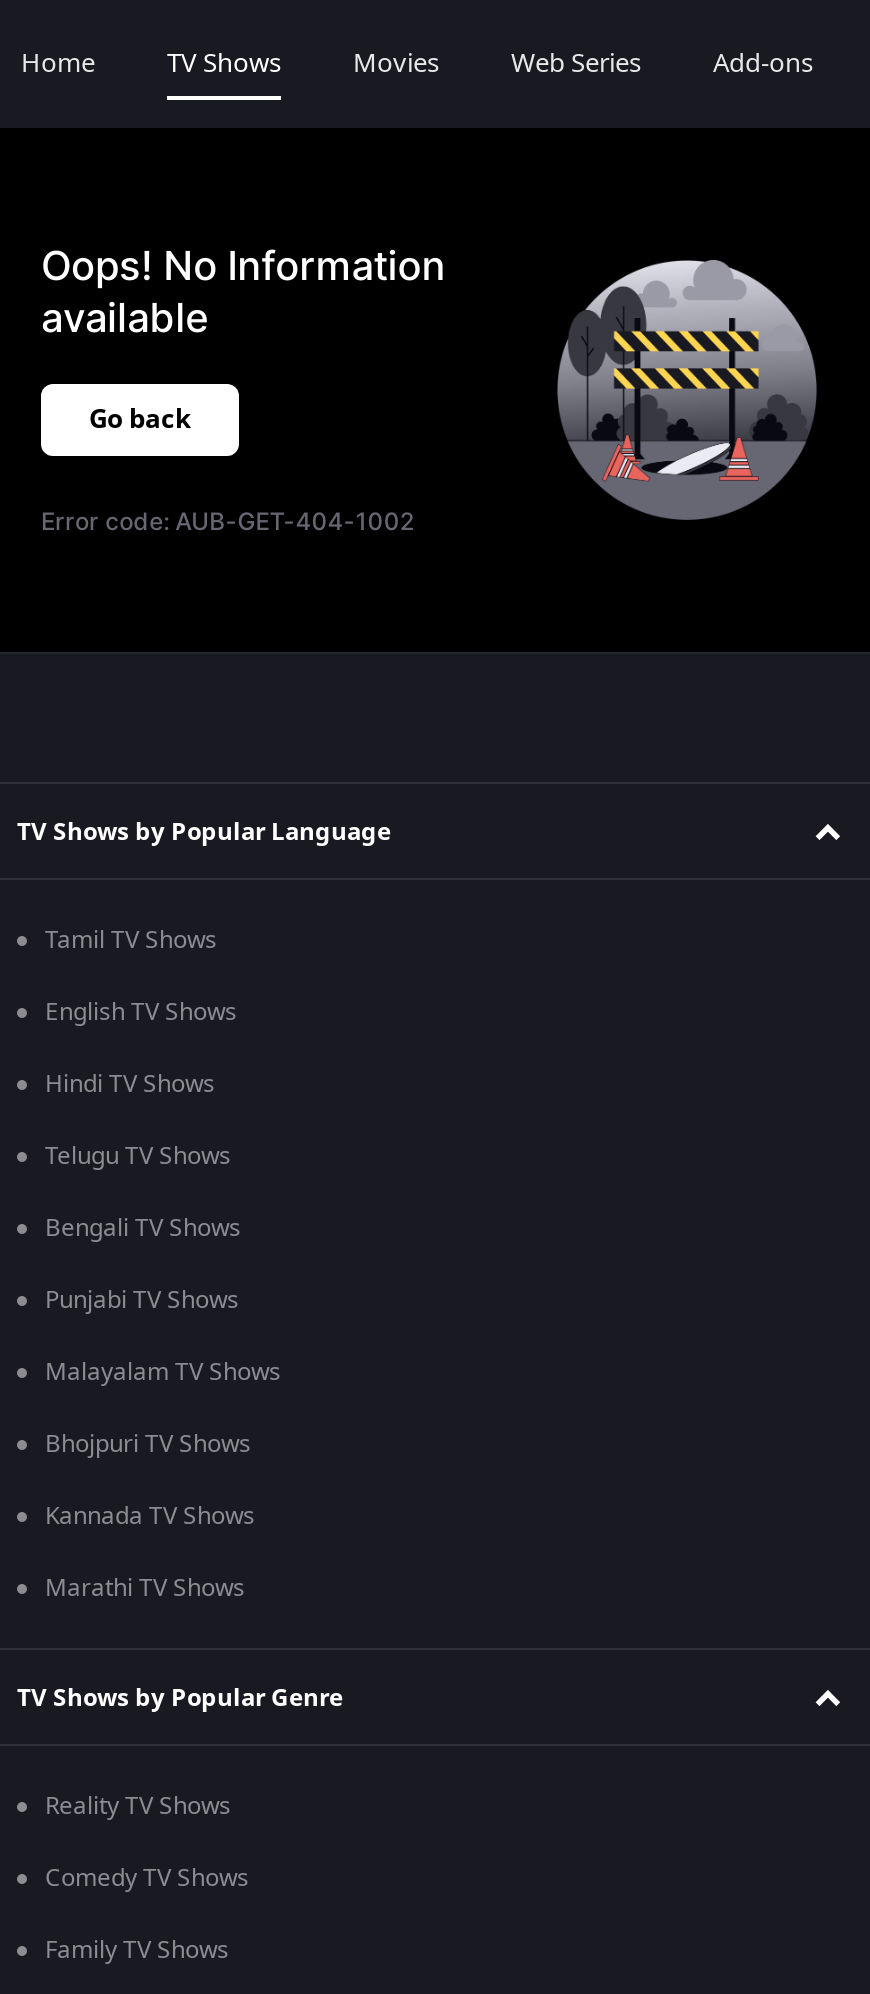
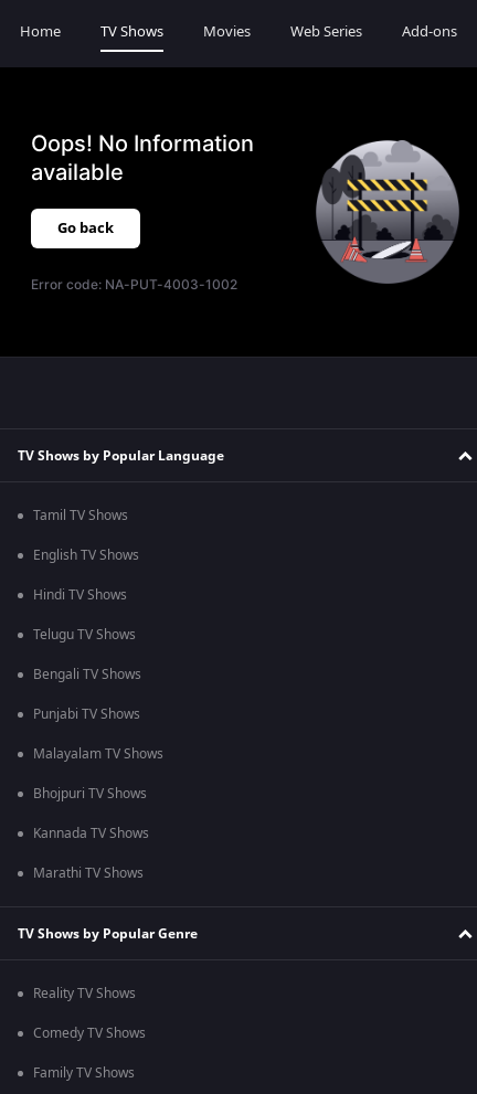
- Error code: AUB-GET-404-1002
+ Error code: NA-PUT-4003-1002
